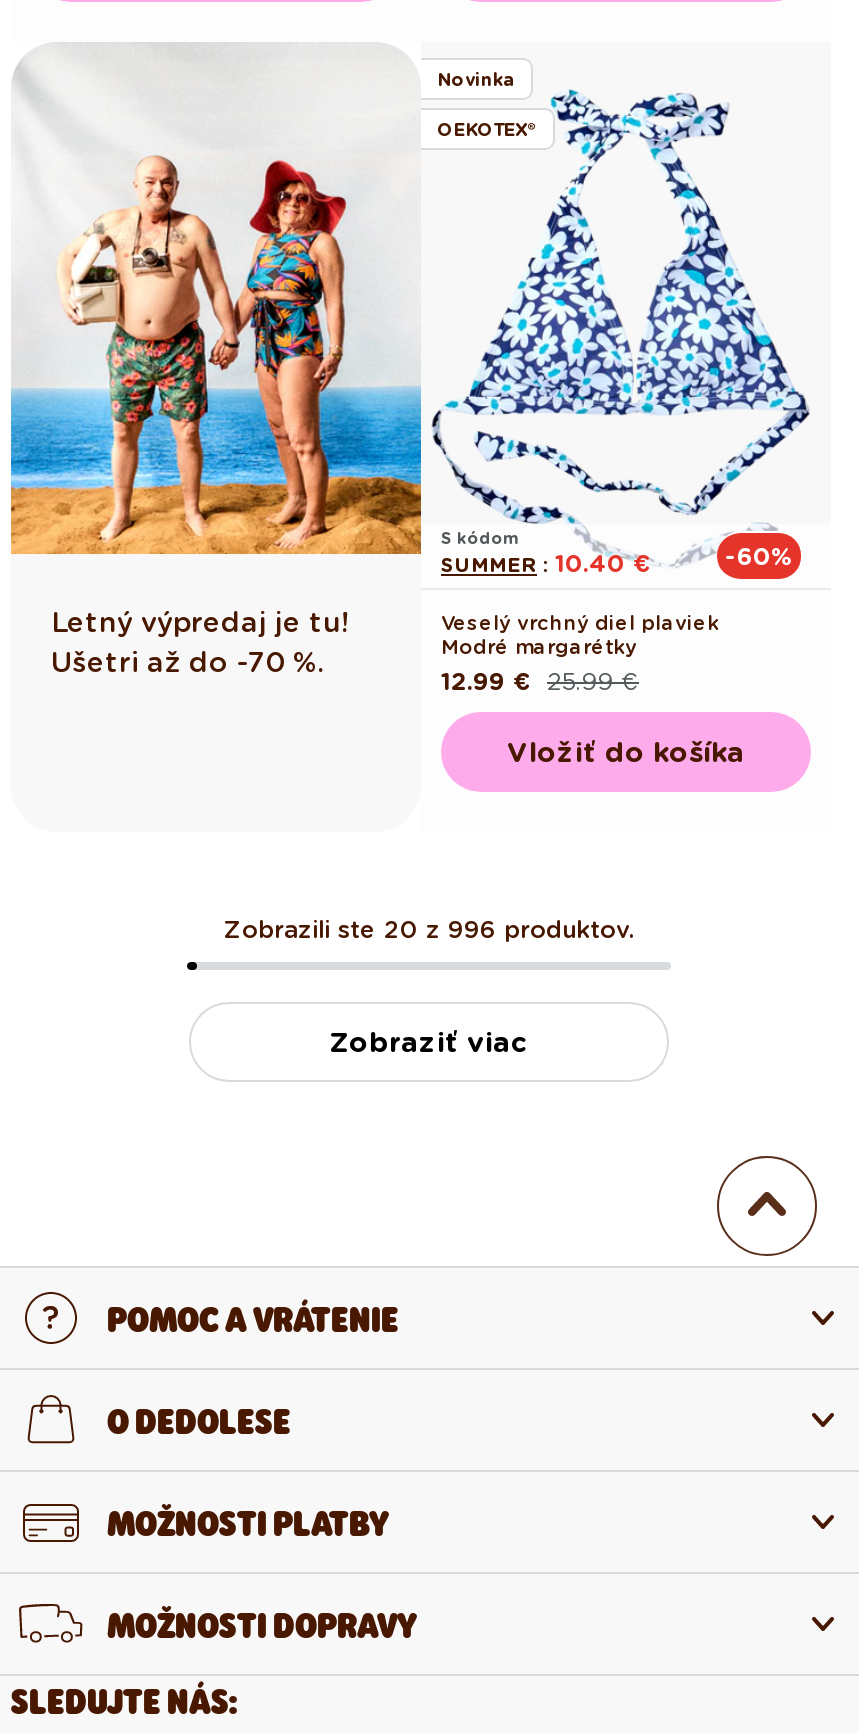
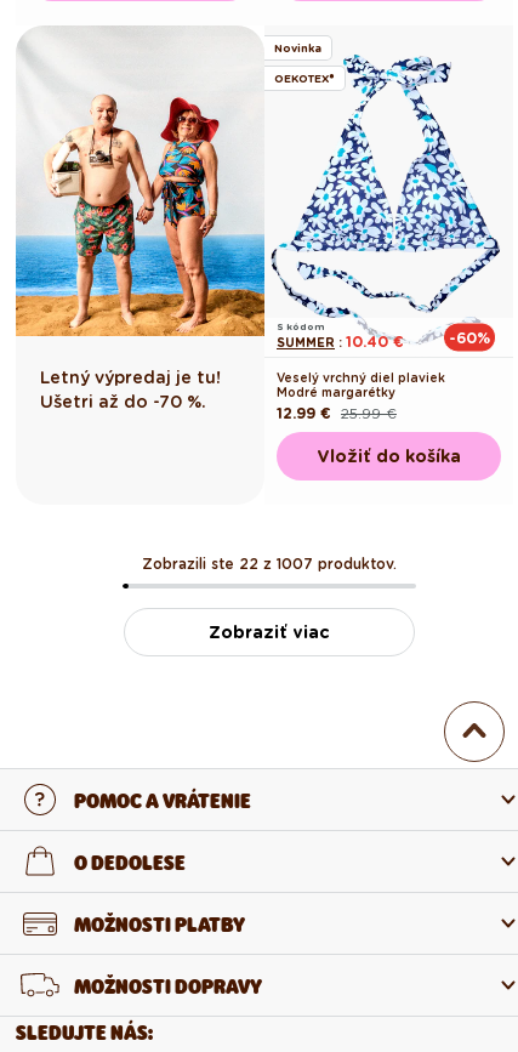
- Zobrazili ste 20 z 996 produktov.
+ Zobrazili ste 22 z 1007 produktov.
